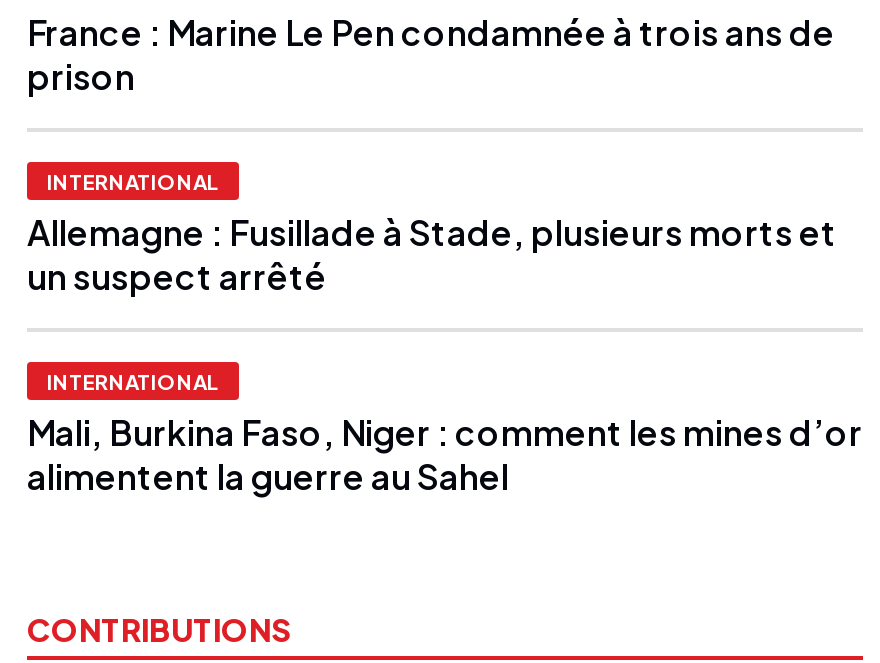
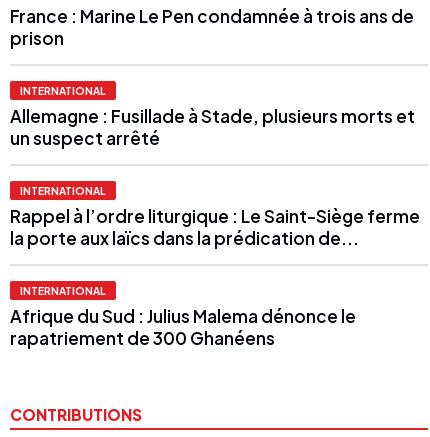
- Mali, Burkina Faso, Niger : comment les mines d’or
- alimentent la guerre au Sahel
+ Rappel à l’ordre liturgique : Le Saint-Siège ferme
+ la porte aux laïcs dans la prédication de...
+ INTERNATIONAL
+ Afrique du Sud : Julius Malema dénonce le
+ rapatriement de 300 Ghanéens
